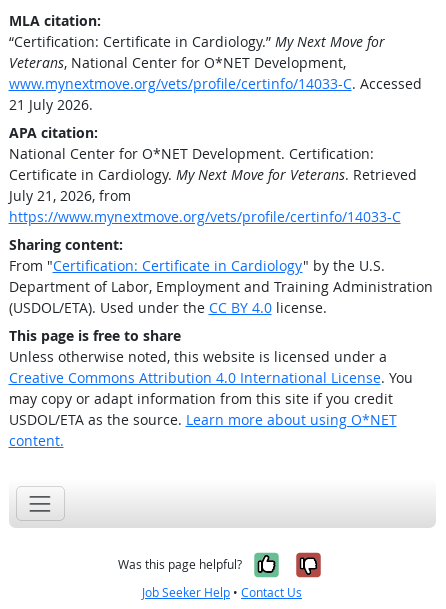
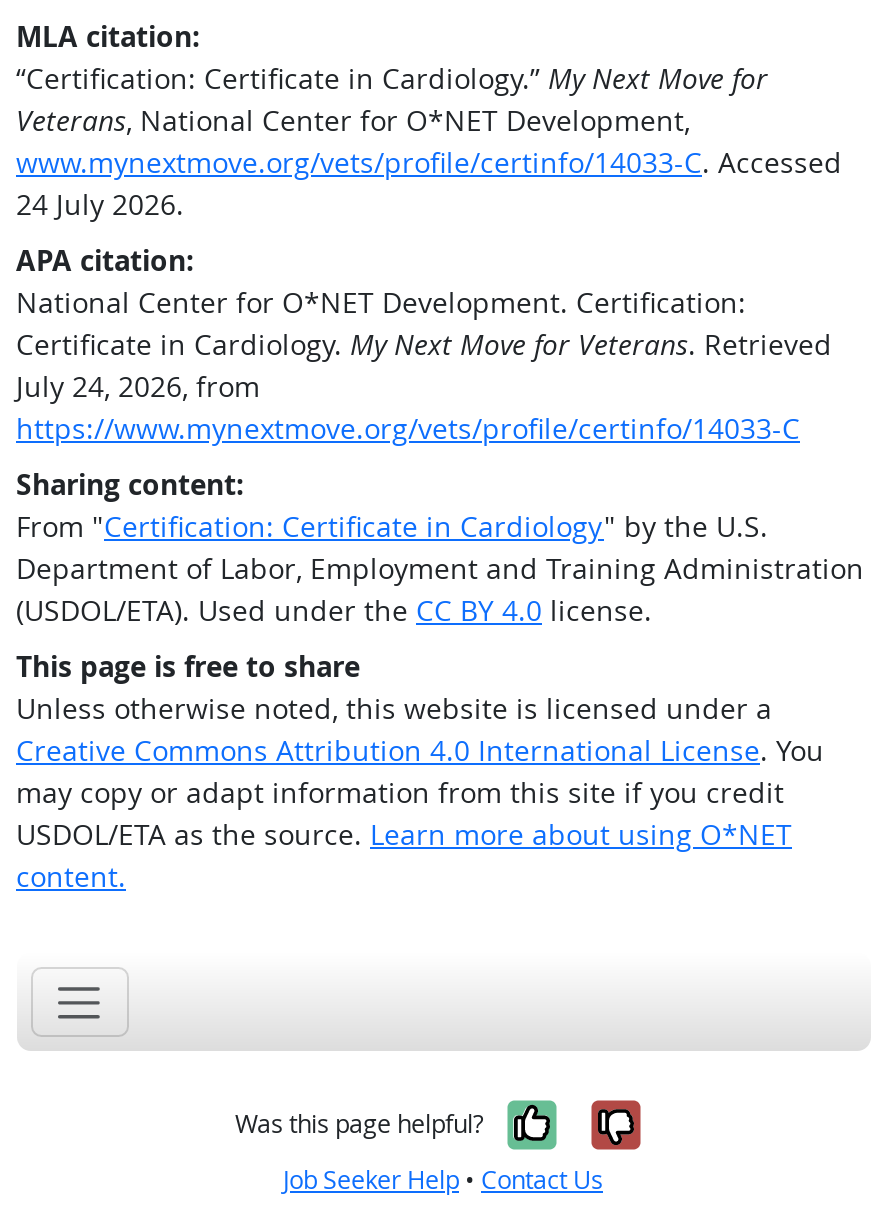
- 21 July 2026.
+ 24 July 2026.

- July 21, 2026, from
+ July 24, 2026, from
